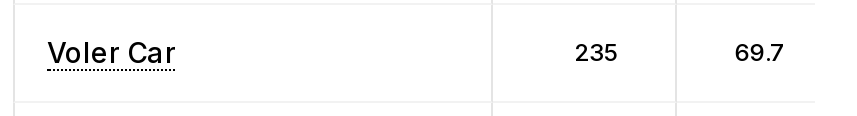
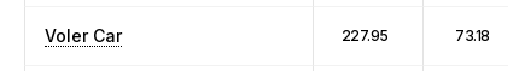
- 235
+ 227.95

- 69.7
+ 73.18
